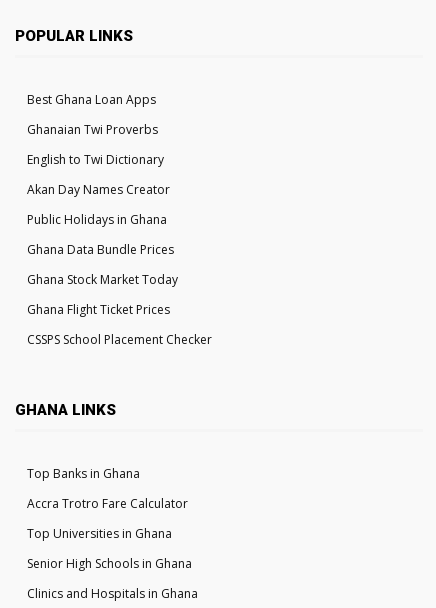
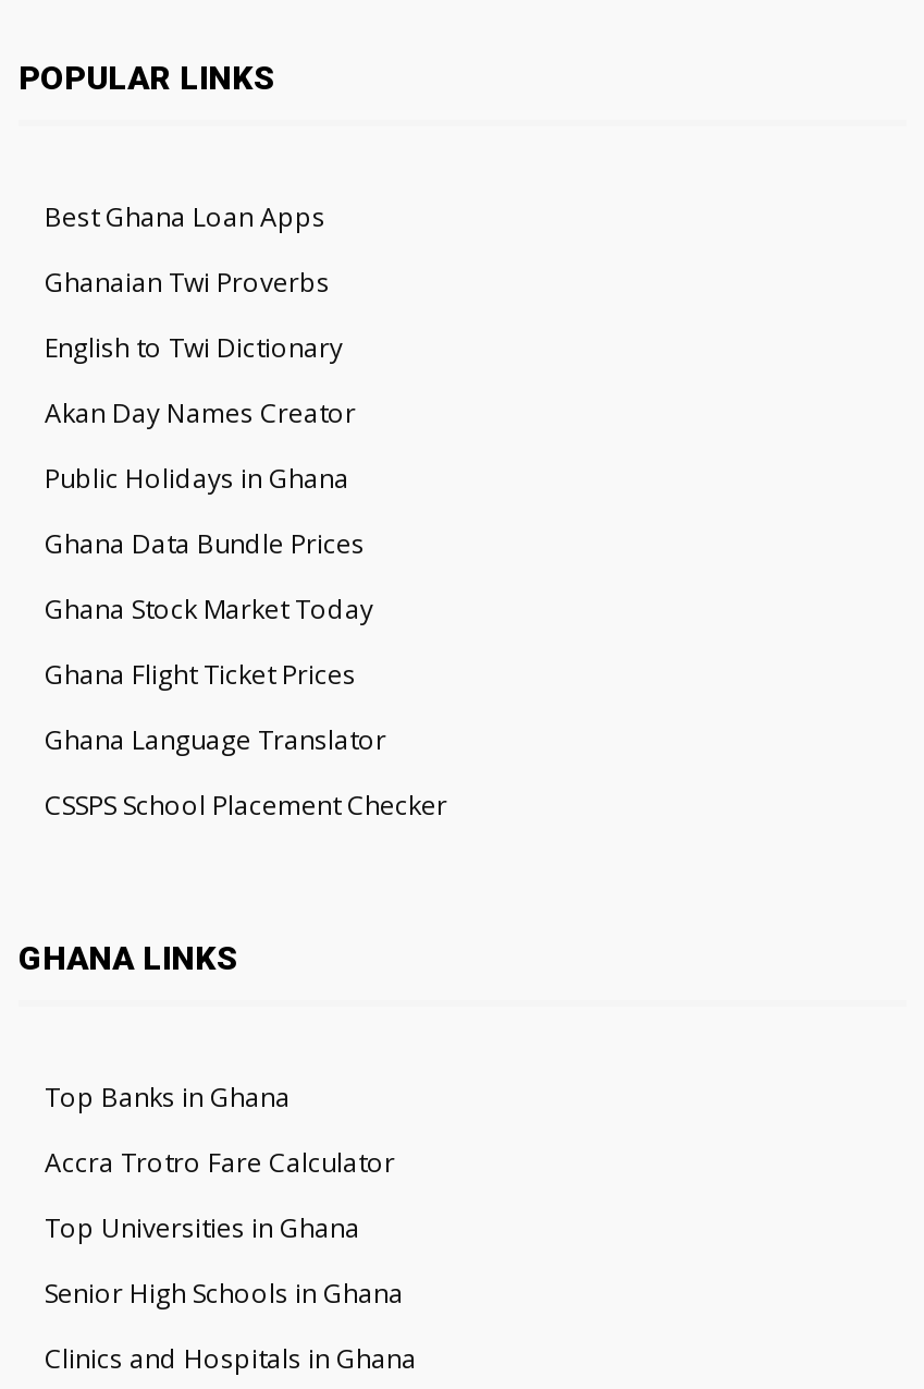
+ Ghana Language Translator
